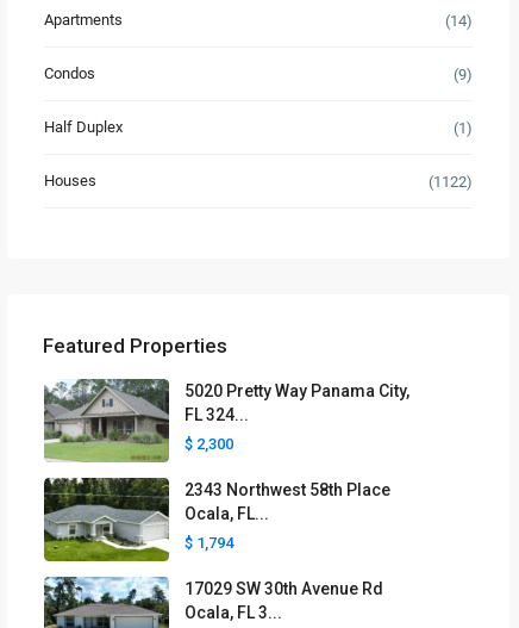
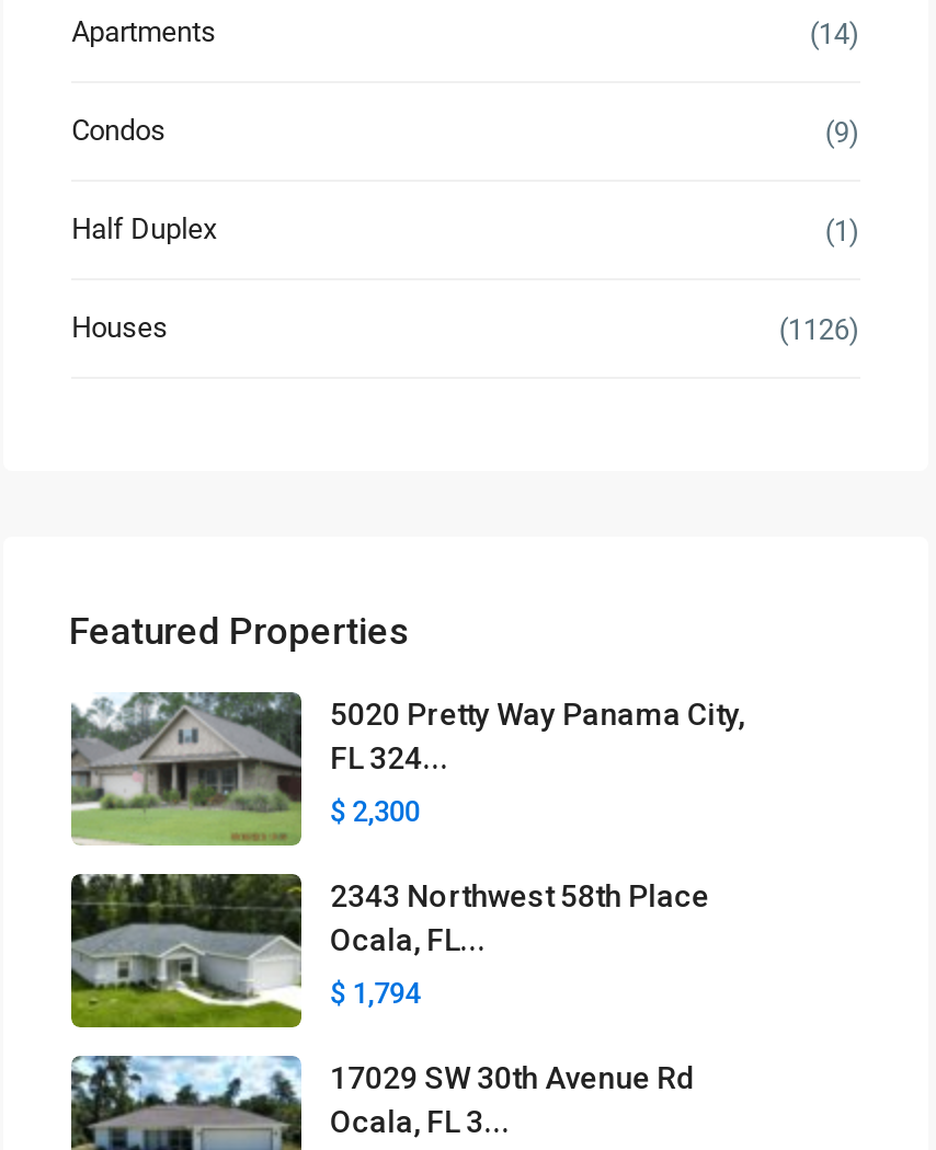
- (1122)
+ (1126)
